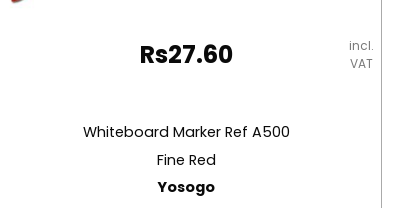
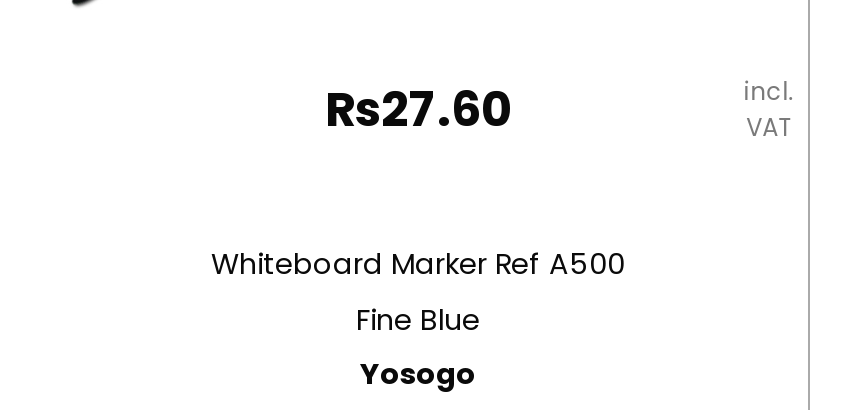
- Fine Red
+ Fine Blue
